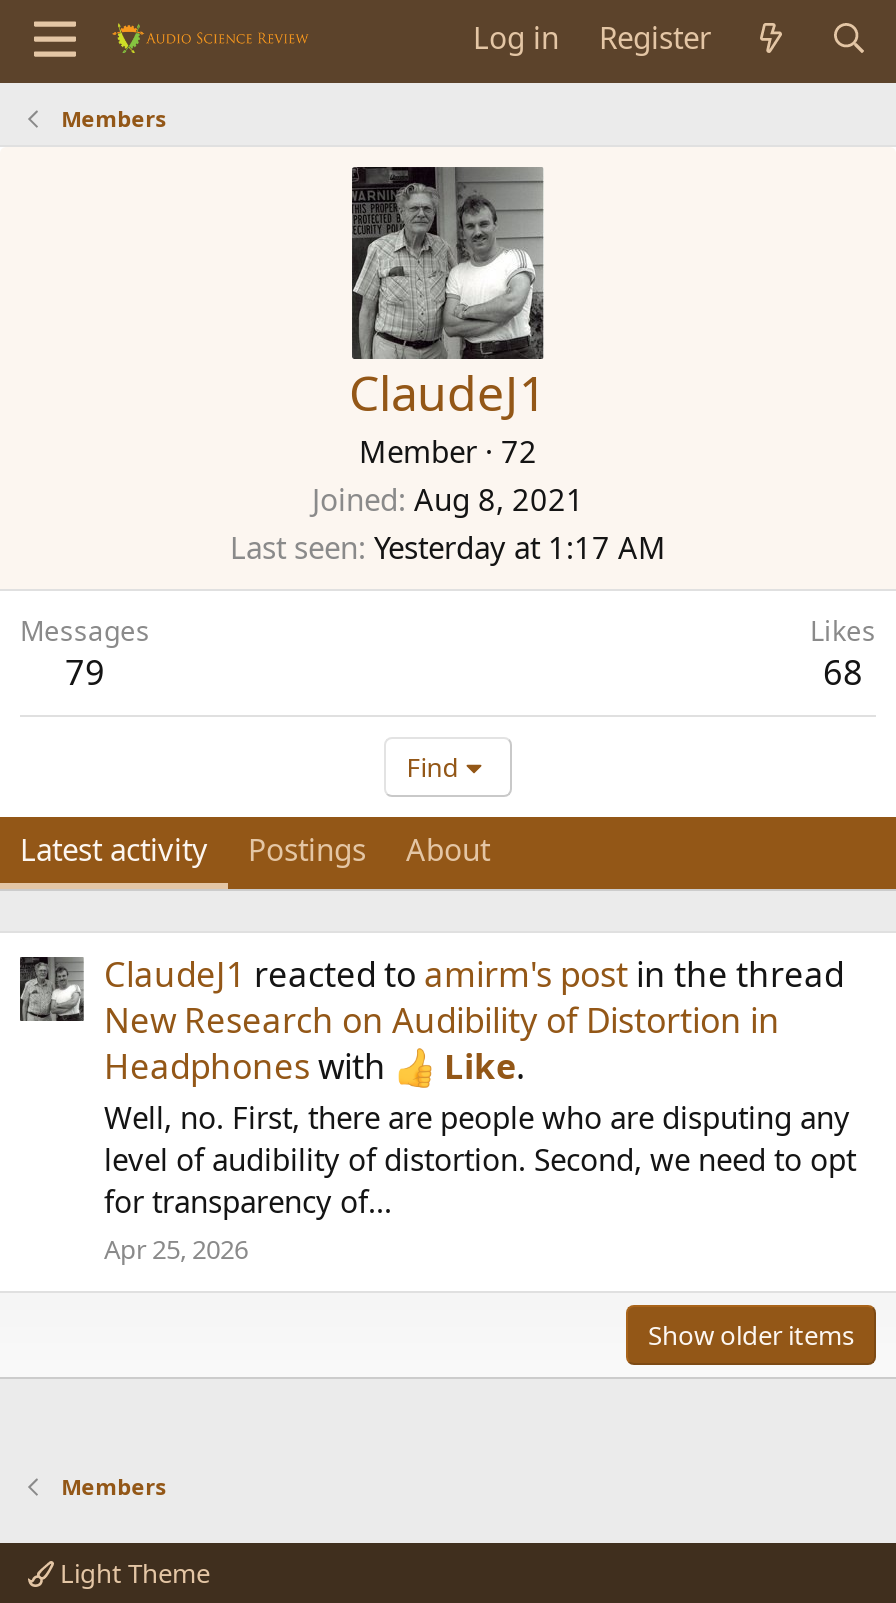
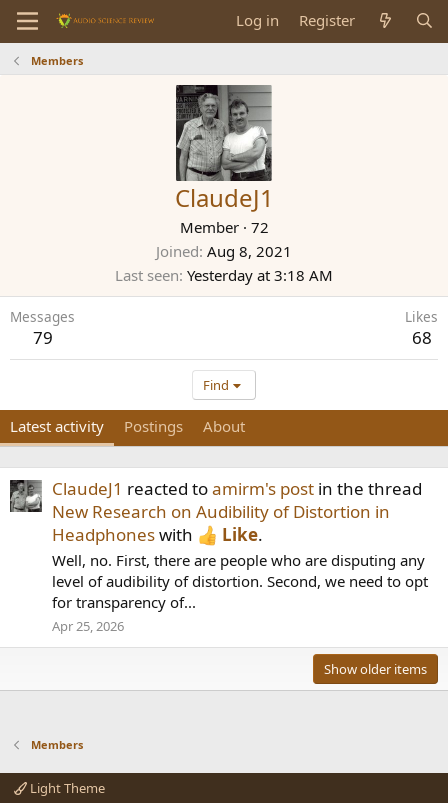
- Last seen Yesterday at 1:17 AM
+ Last seen Yesterday at 3:18 AM
